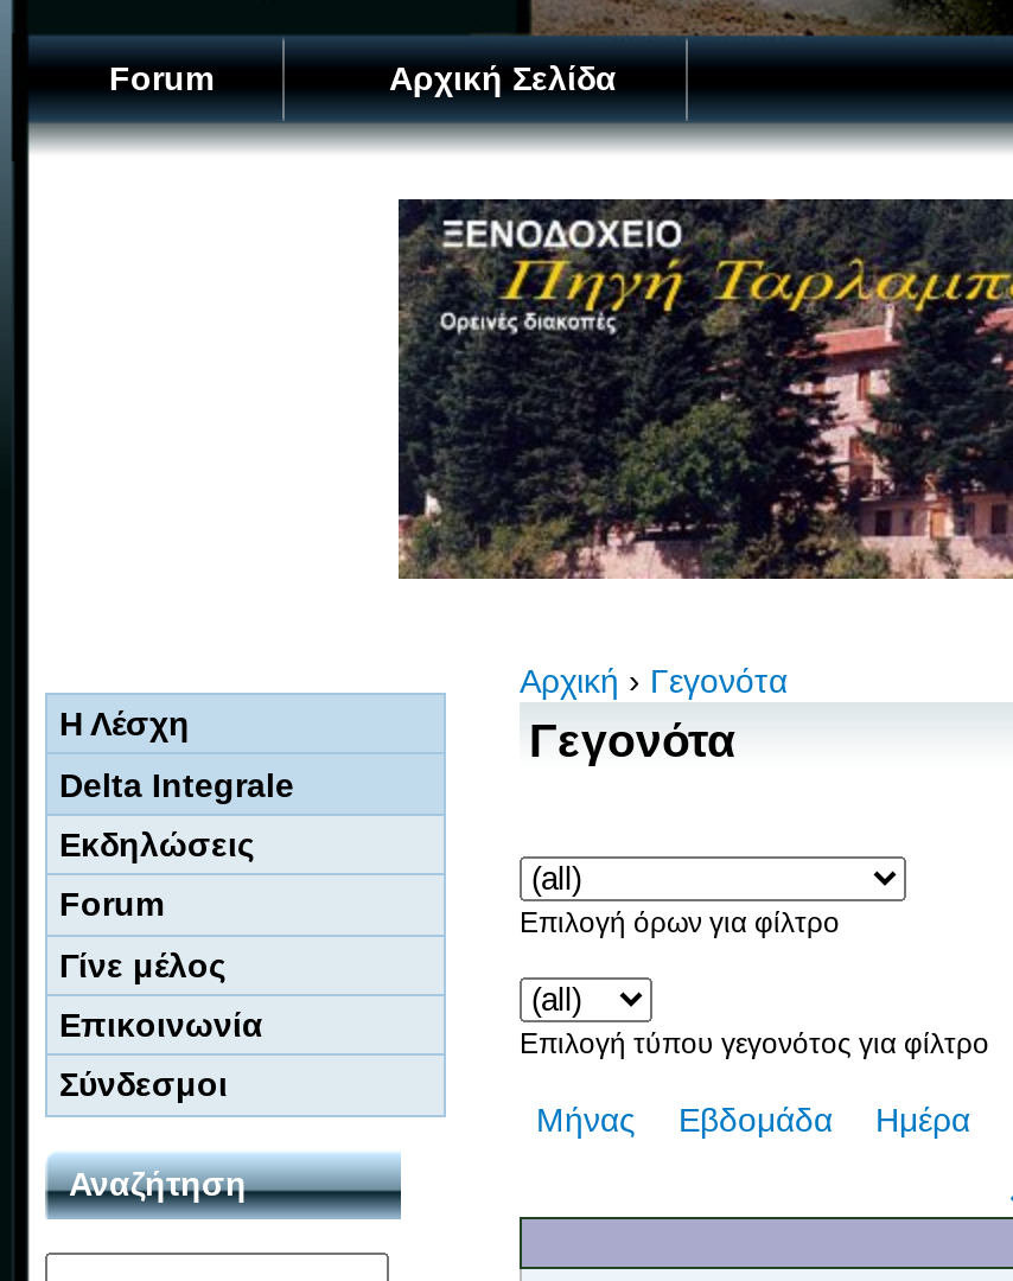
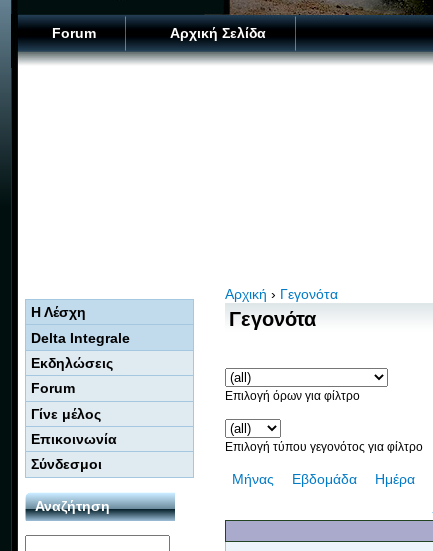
- [image]
